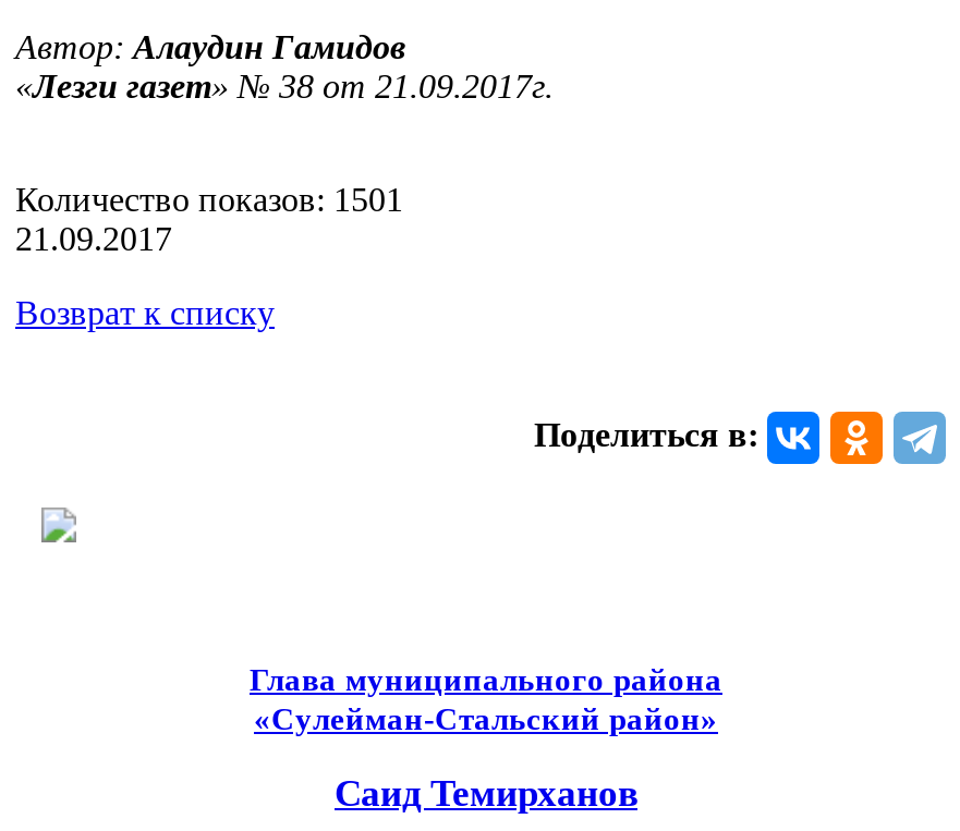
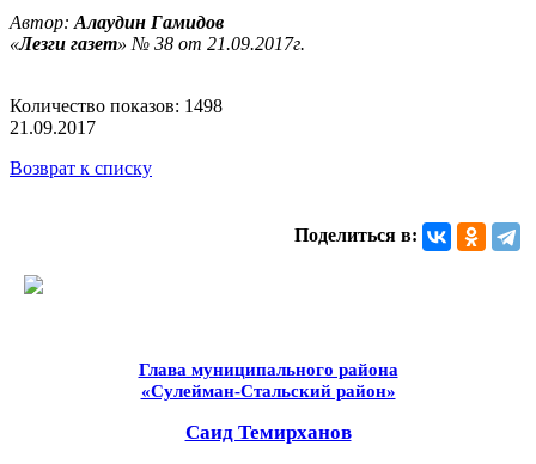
- Количество показов: 1501
+ Количество показов: 1498
